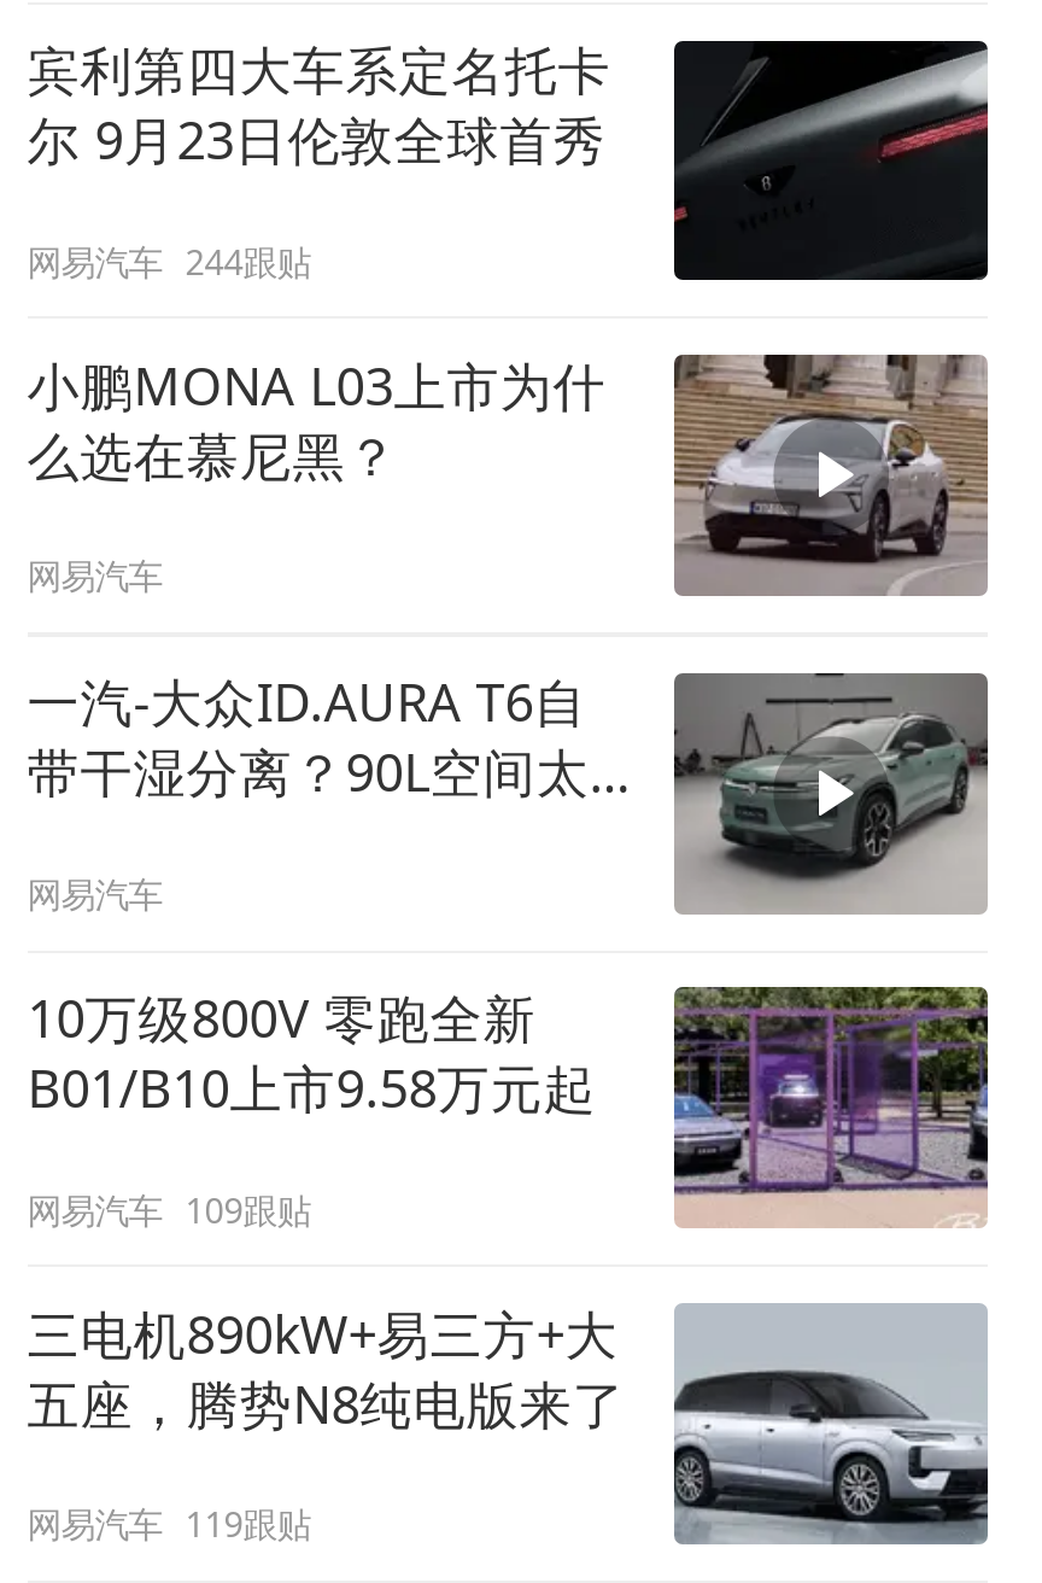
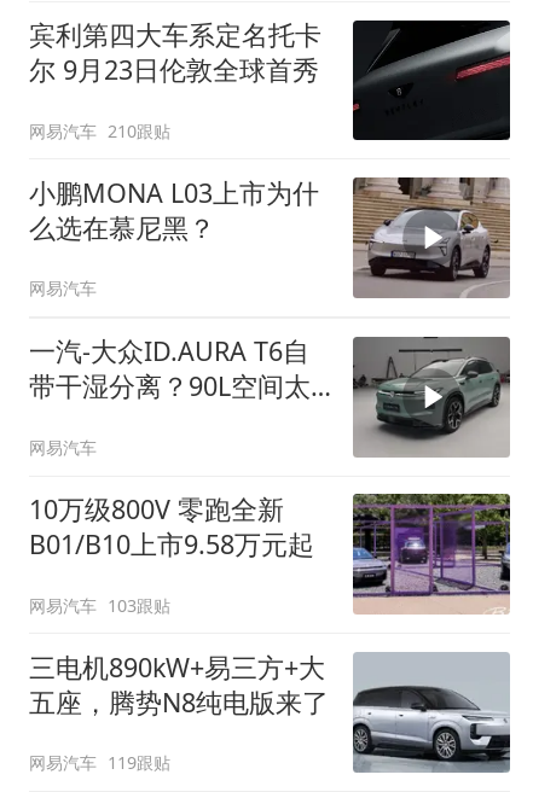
- 网易汽车 244跟贴
+ 网易汽车 210跟贴

- 网易汽车 109跟贴
+ 网易汽车 103跟贴
